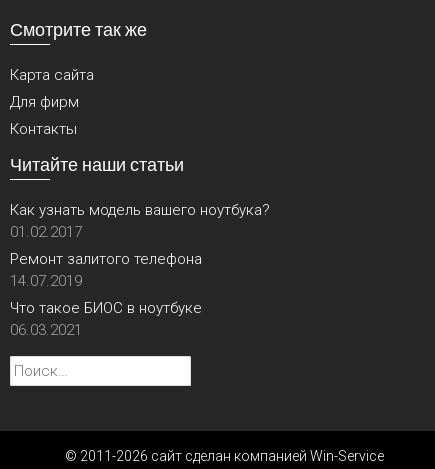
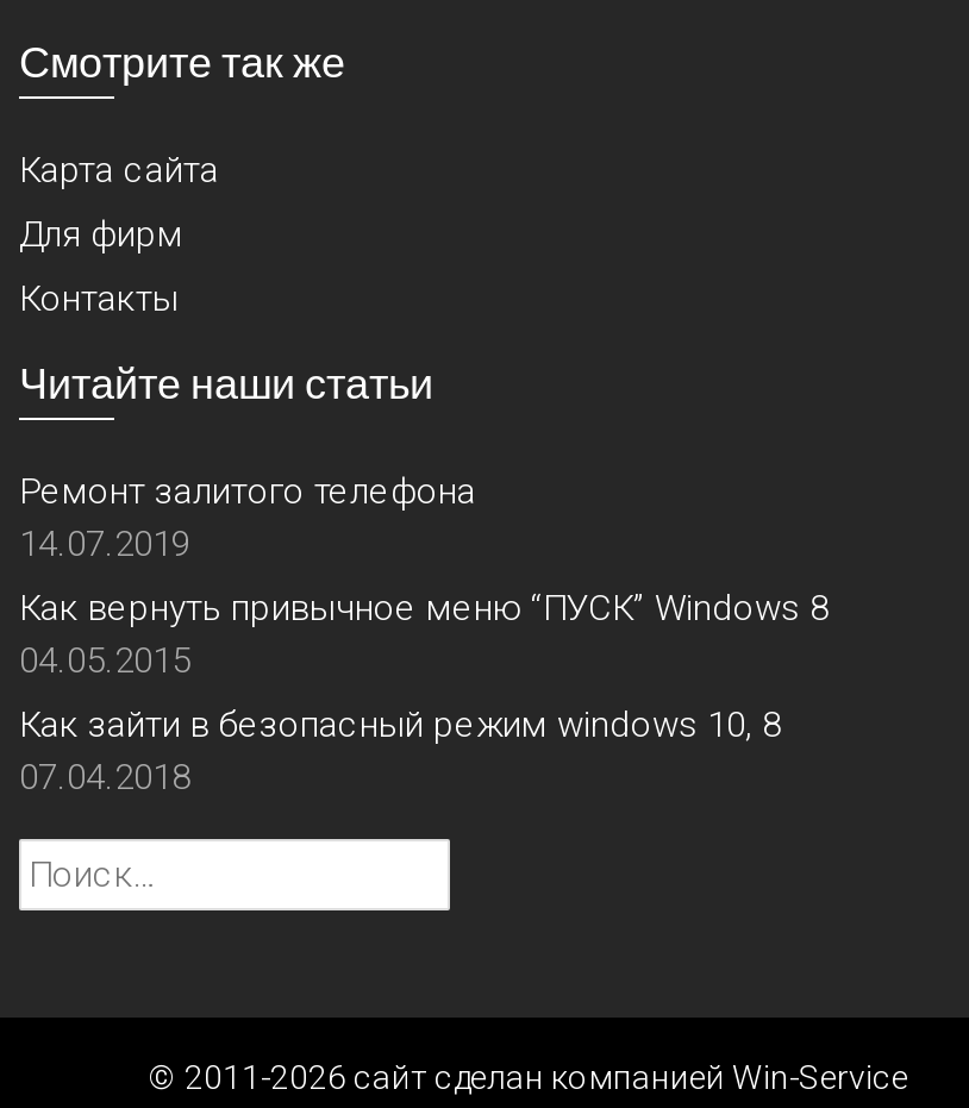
- Как узнать модель вашего ноутбука?
- 01.02.2017

moved up: Ремонт залитого телефона | 14.07.2019

- Что такое БИОС в ноутбуке
- 06.03.2021
+ Как вернуть привычное меню “ПУСК” Windows 8
+ 04.05.2015
+ Как зайти в безопасный режим windows 10, 8
+ 07.04.2018
